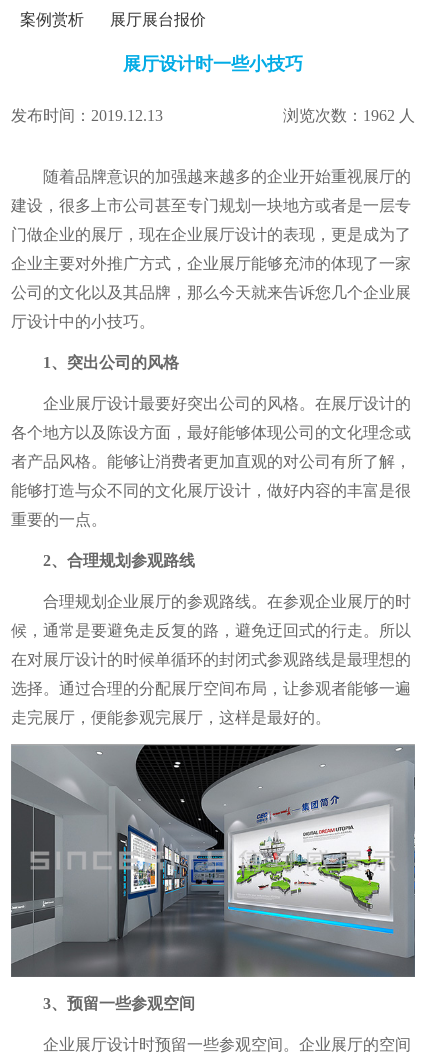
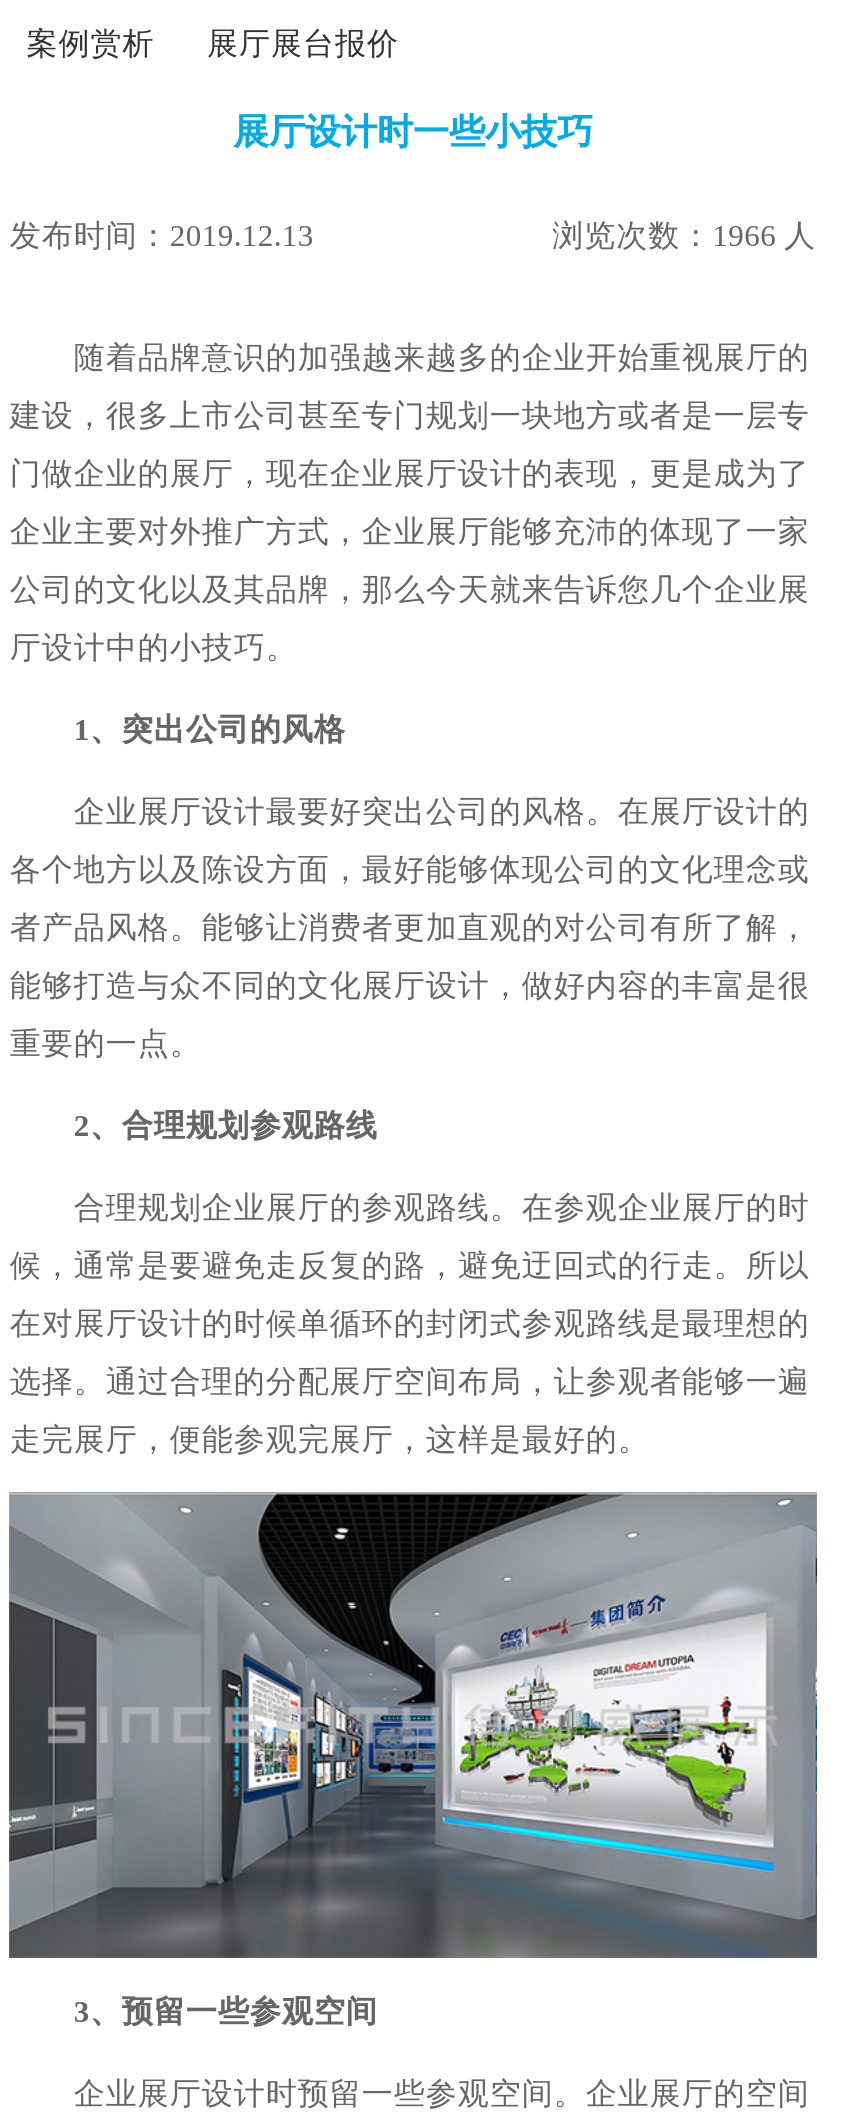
- 浏览次数：1962 人
+ 浏览次数：1966 人
